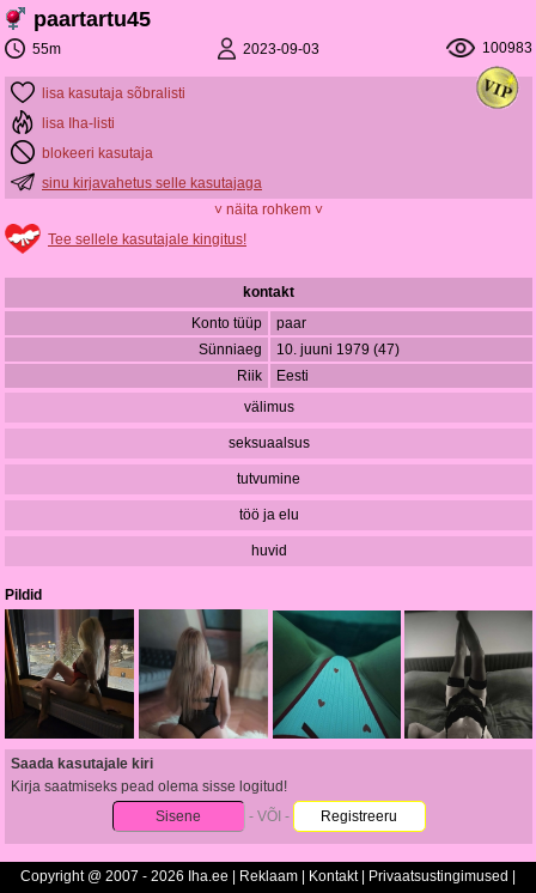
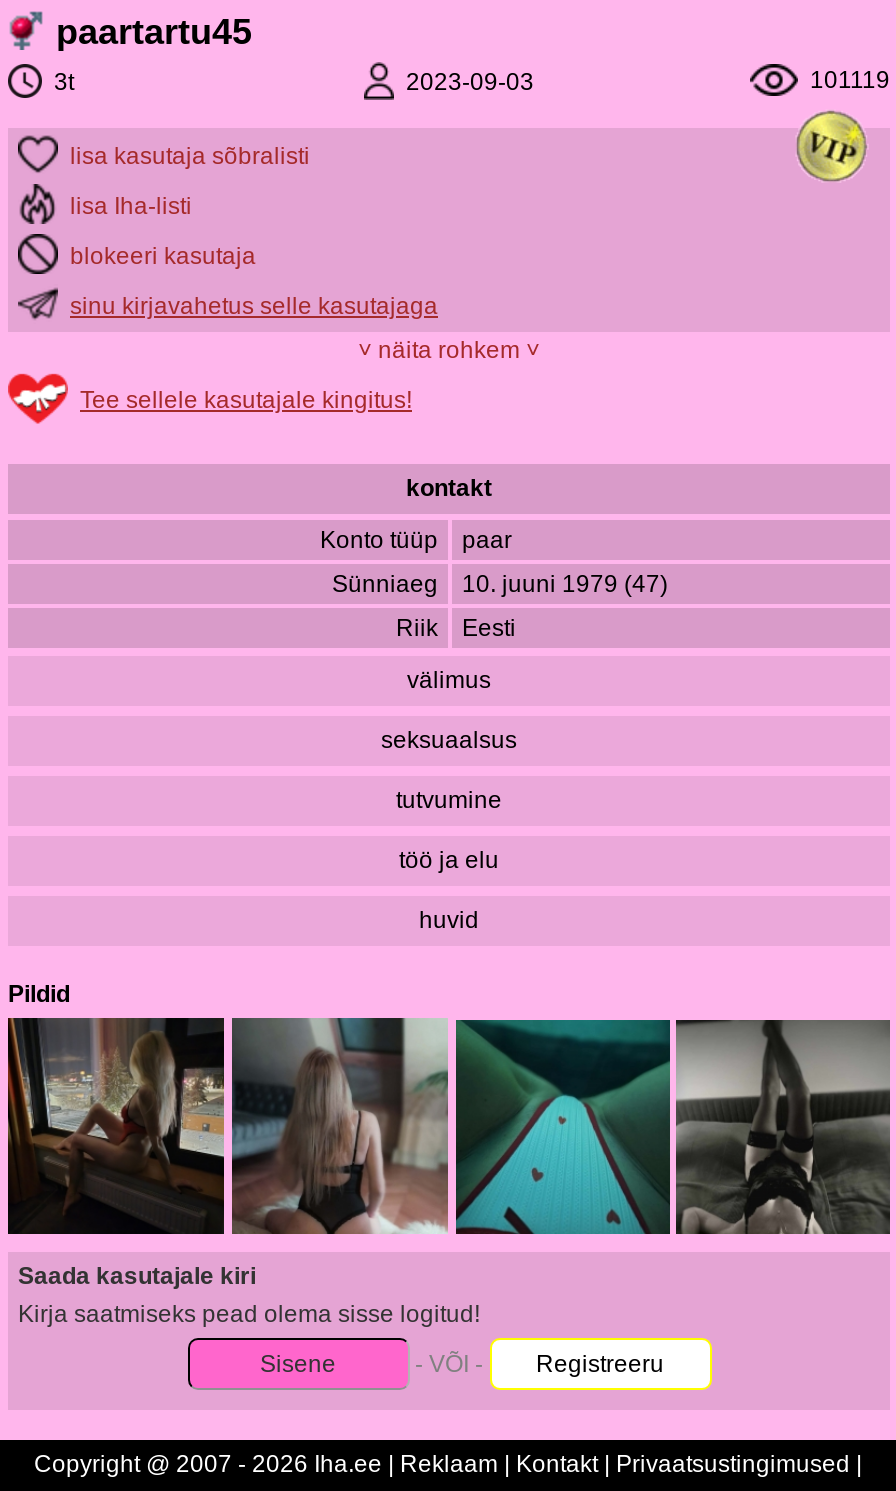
- 55m
+ 3t

- 100983
+ 101119
